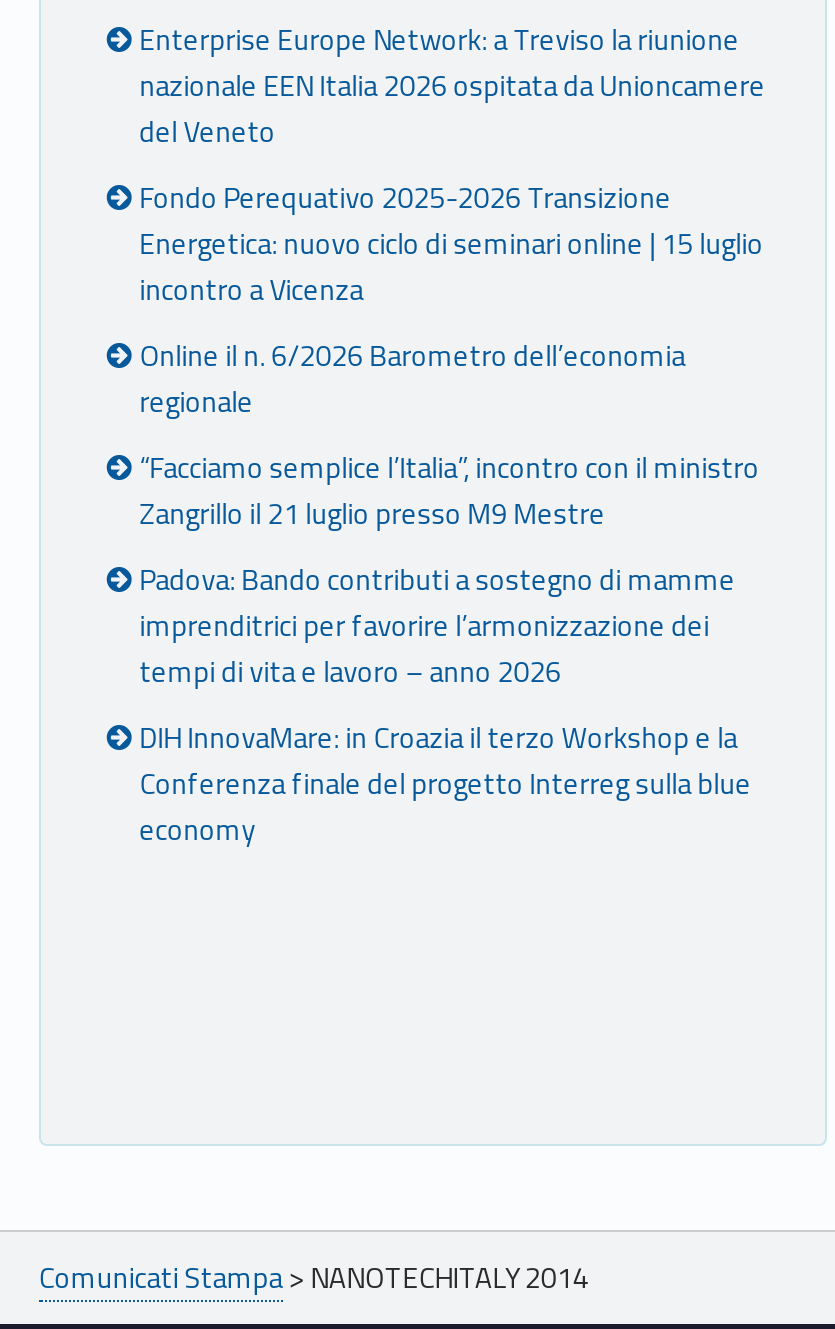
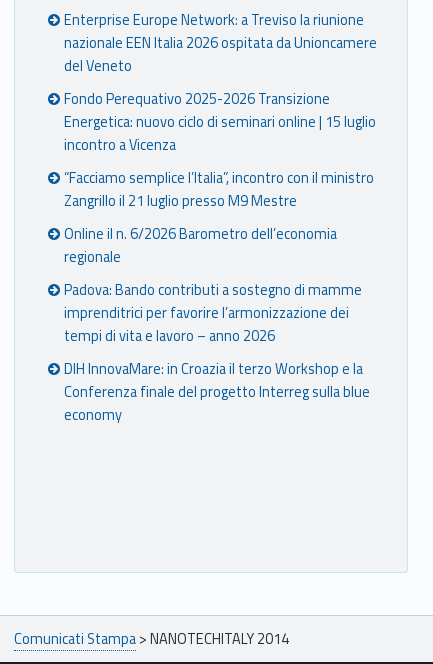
moved down: Online il n. 6/2026 Barometro dell’economia | regionale

moved up: “Facciamo semplice l’Italia”, incontro con il ministro | Zangrillo il 21 luglio presso M9 Mestre
